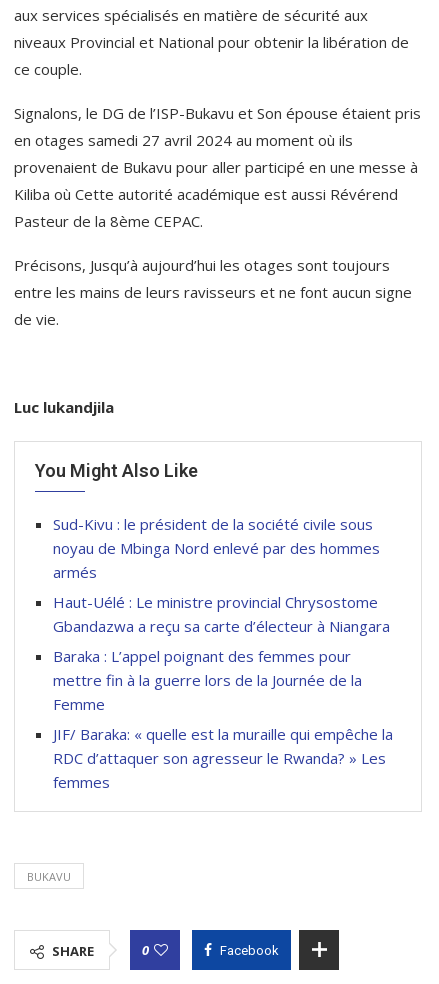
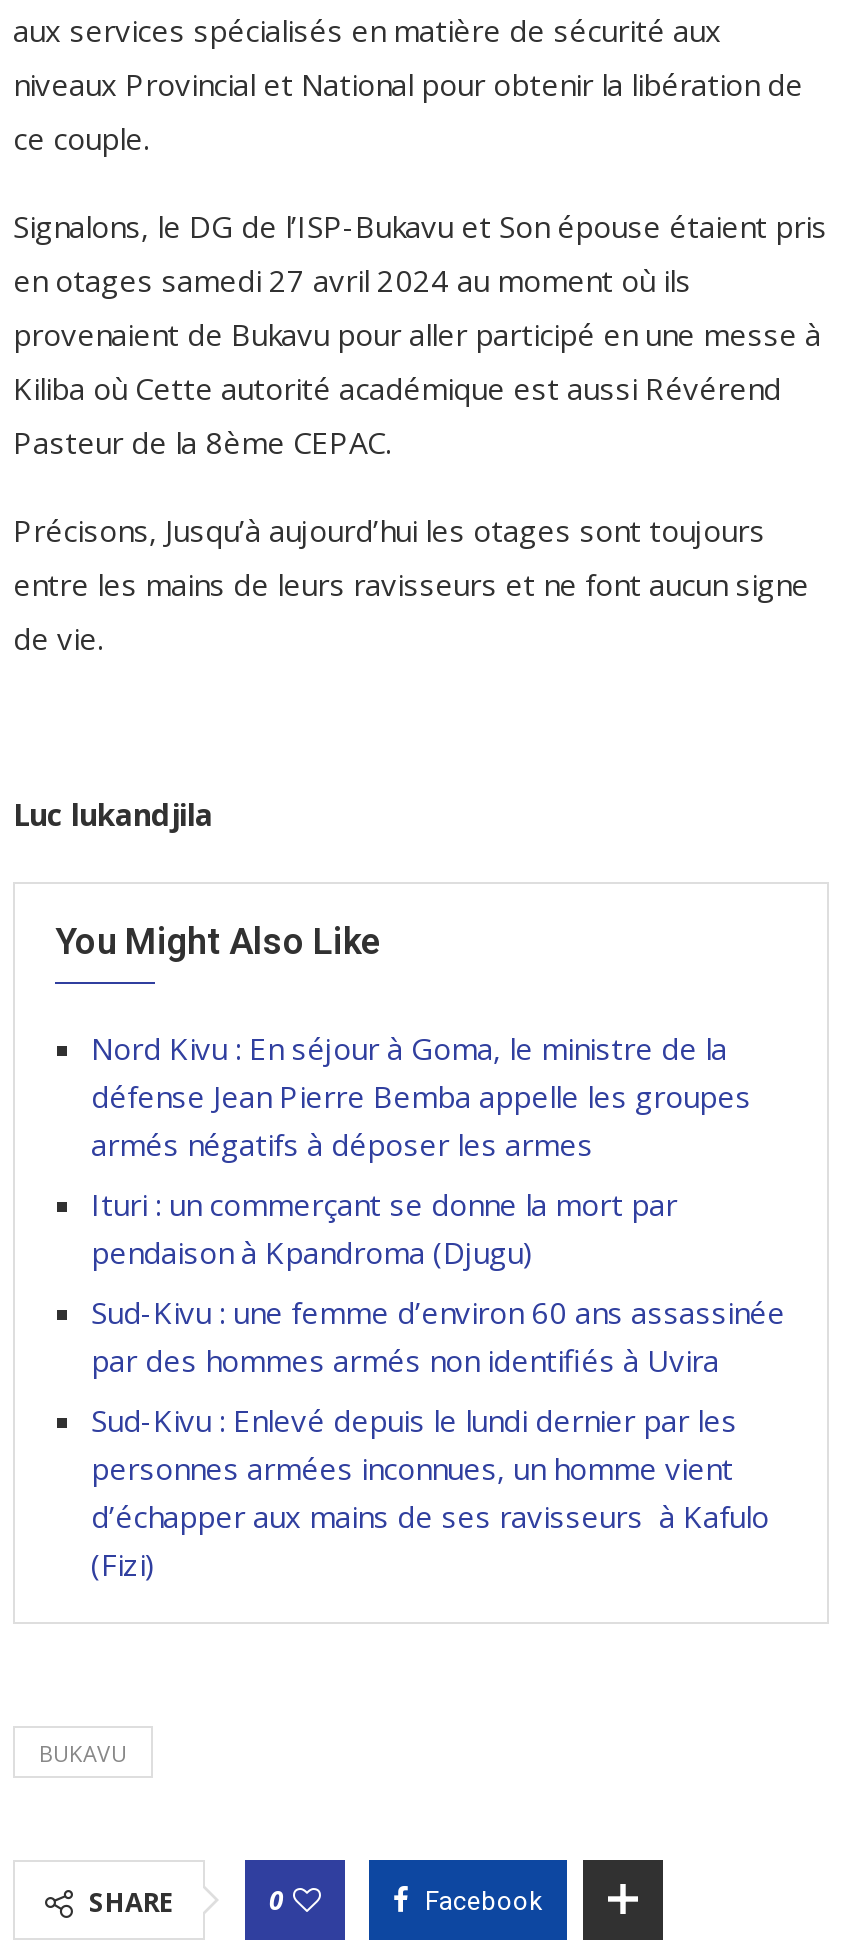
- Sud-Kivu : le président de la société civile sous
- noyau de Mbinga Nord enlevé par des hommes
- armés
+ Nord Kivu : En séjour à Goma, le ministre de la
+ défense Jean Pierre Bemba appelle les groupes
+ armés négatifs à déposer les armes

- Haut-Uélé : Le ministre provincial Chrysostome
- Gbandazwa a reçu sa carte d’électeur à Niangara
+ Ituri : un commerçant se donne la mort par
+ pendaison à Kpandroma (Djugu)

- Baraka : L’appel poignant des femmes pour
- mettre fin à la guerre lors de la Journée de la
- Femme
+ Sud-Kivu : une femme d’environ 60 ans assassinée
+ par des hommes armés non identifiés à Uvira

- JIF/ Baraka: « quelle est la muraille qui empêche la
- RDC d’attaquer son agresseur le Rwanda? » Les
- femmes
+ Sud-Kivu : Enlevé depuis le lundi dernier par les
+ personnes armées inconnues, un homme vient
+ d’échapper aux mains de ses ravisseurs à Kafulo
+ (Fizi)
